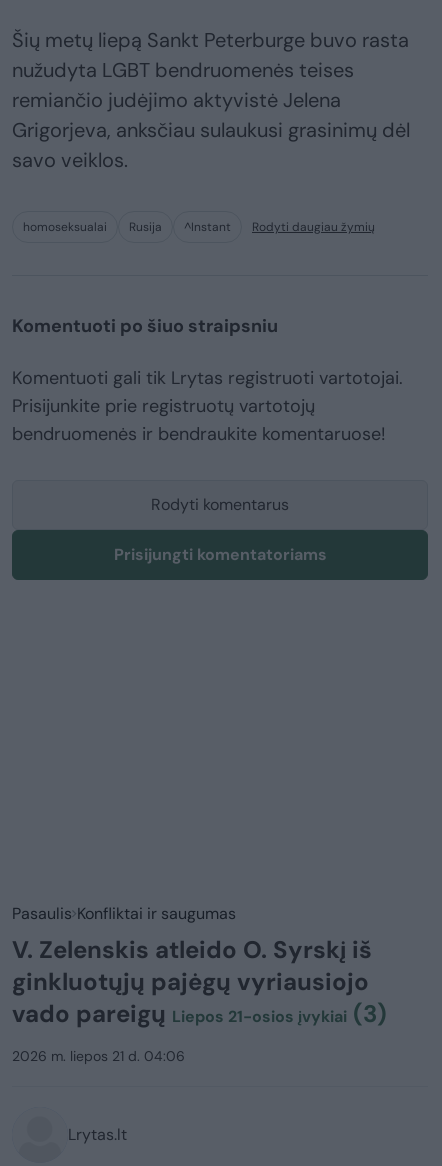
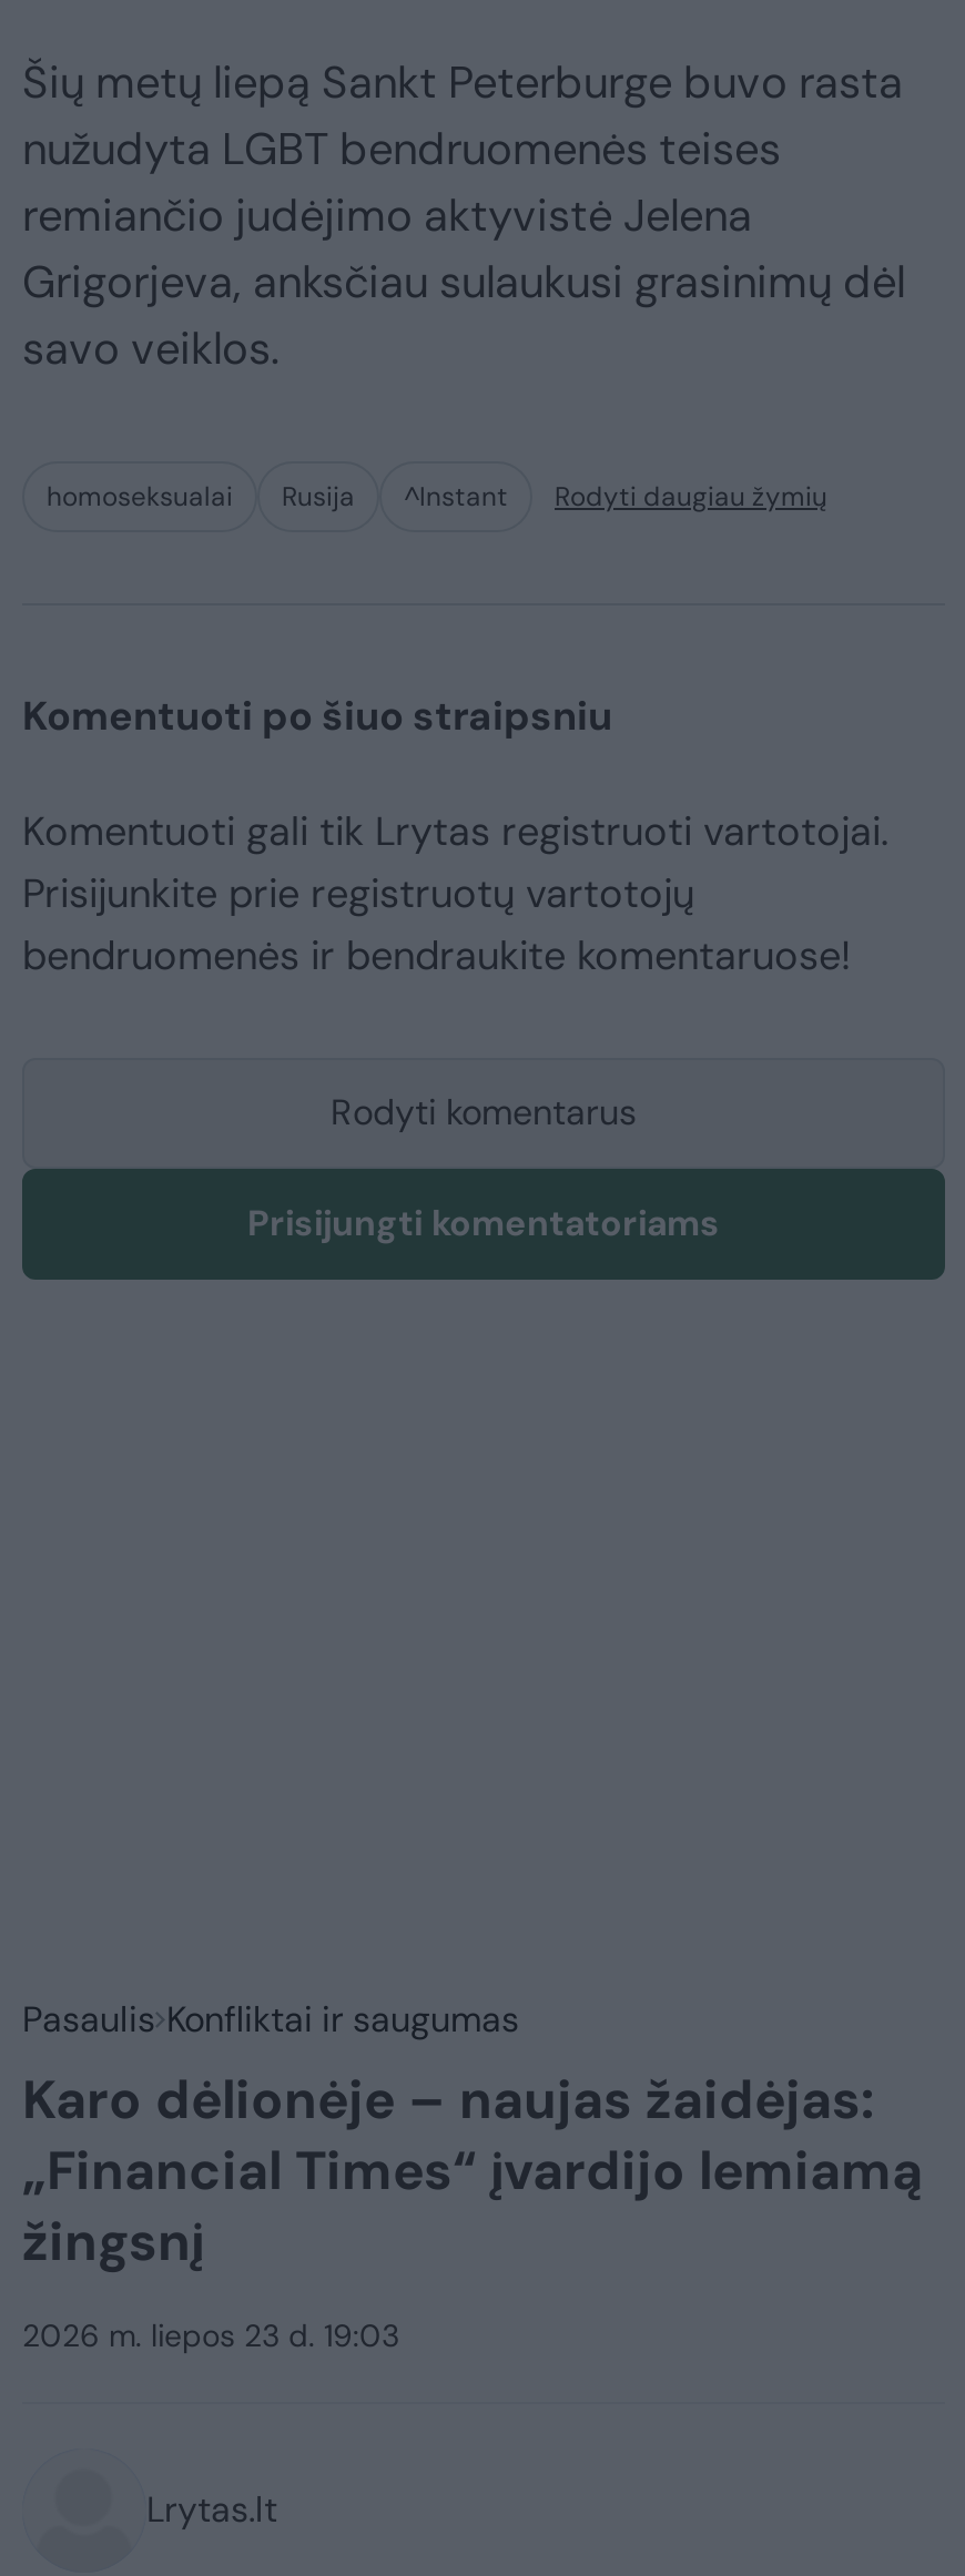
- V. Zelenskis atleido O. Syrskį iš
- ginkluotųjų pajėgų vyriausiojo
- vado pareigų Liepos 21-osios įvykiai (3)
+ Karo dėlionėje – naujas žaidėjas:
+ „Financial Times“ įvardijo lemiamą
+ žingsnį

- 2026 m. liepos 21 d. 04:06
+ 2026 m. liepos 23 d. 19:03
